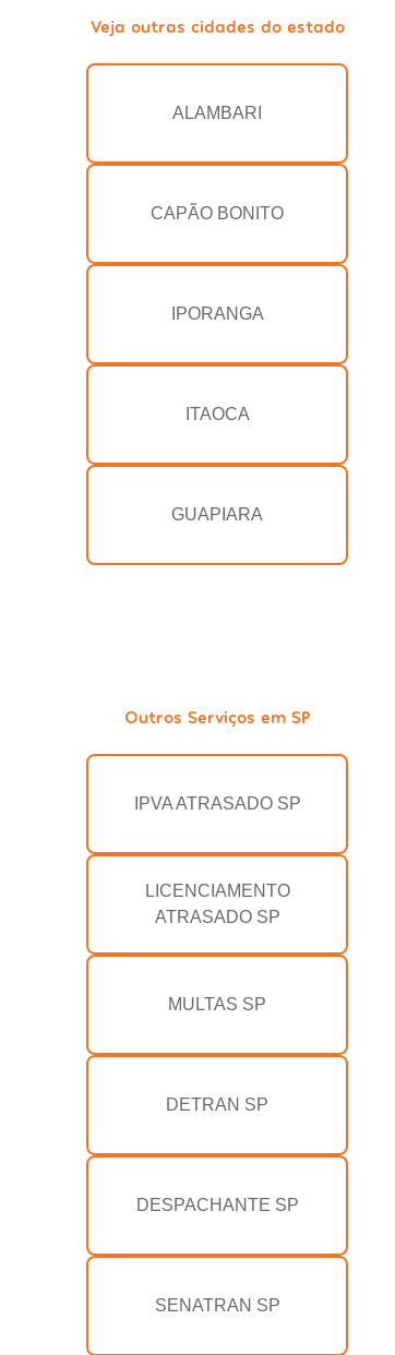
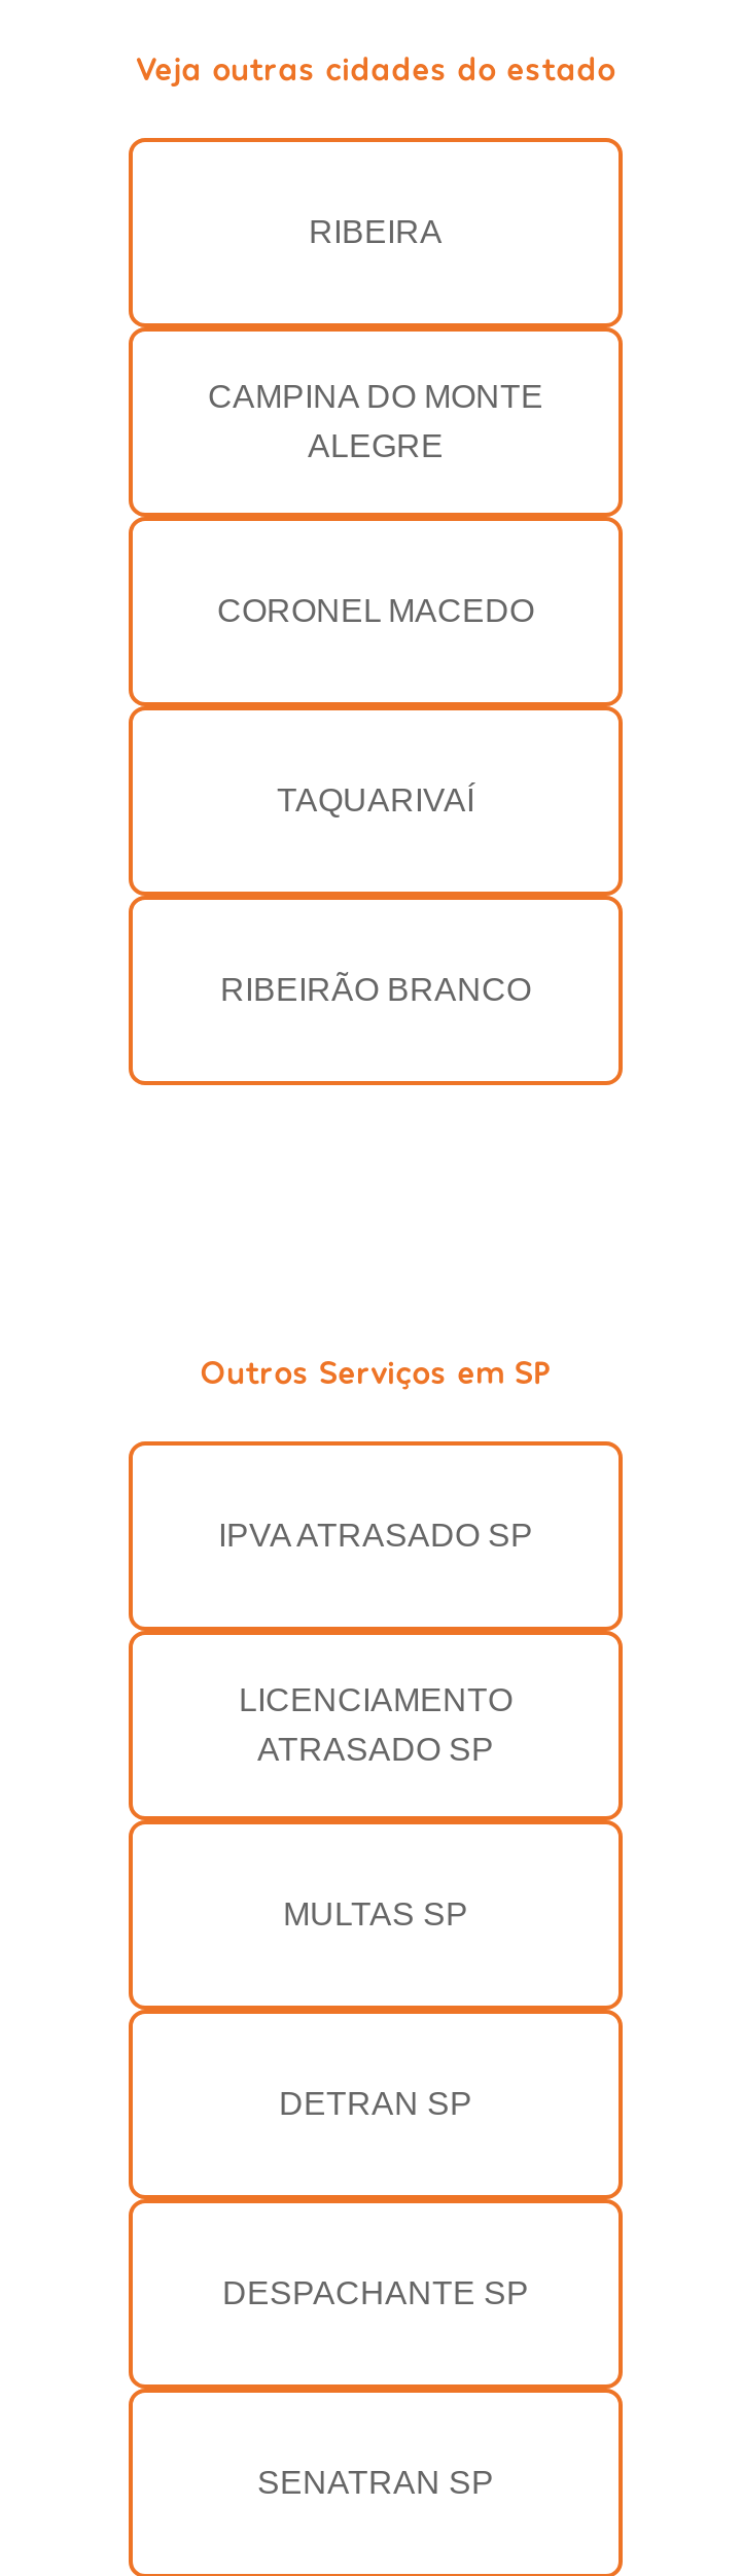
- ALAMBARI
+ RIBEIRA

- CAPÃO BONITO
+ CAMPINA DO MONTE
+ ALEGRE

- IPORANGA
+ CORONEL MACEDO

- ITAOCA
+ TAQUARIVAÍ

- GUAPIARA
+ RIBEIRÃO BRANCO
